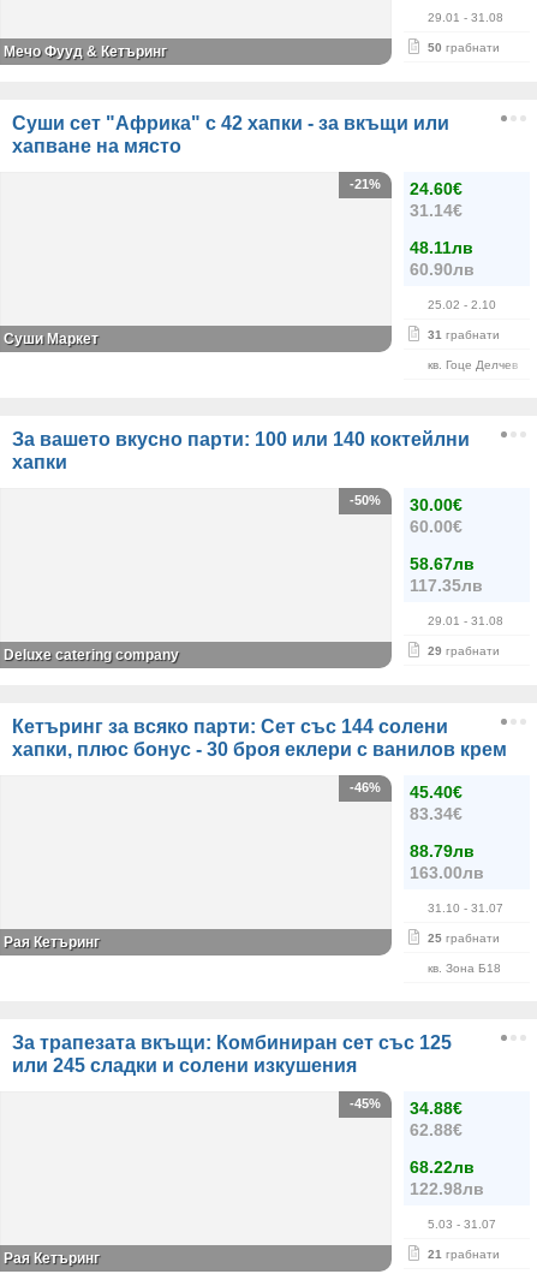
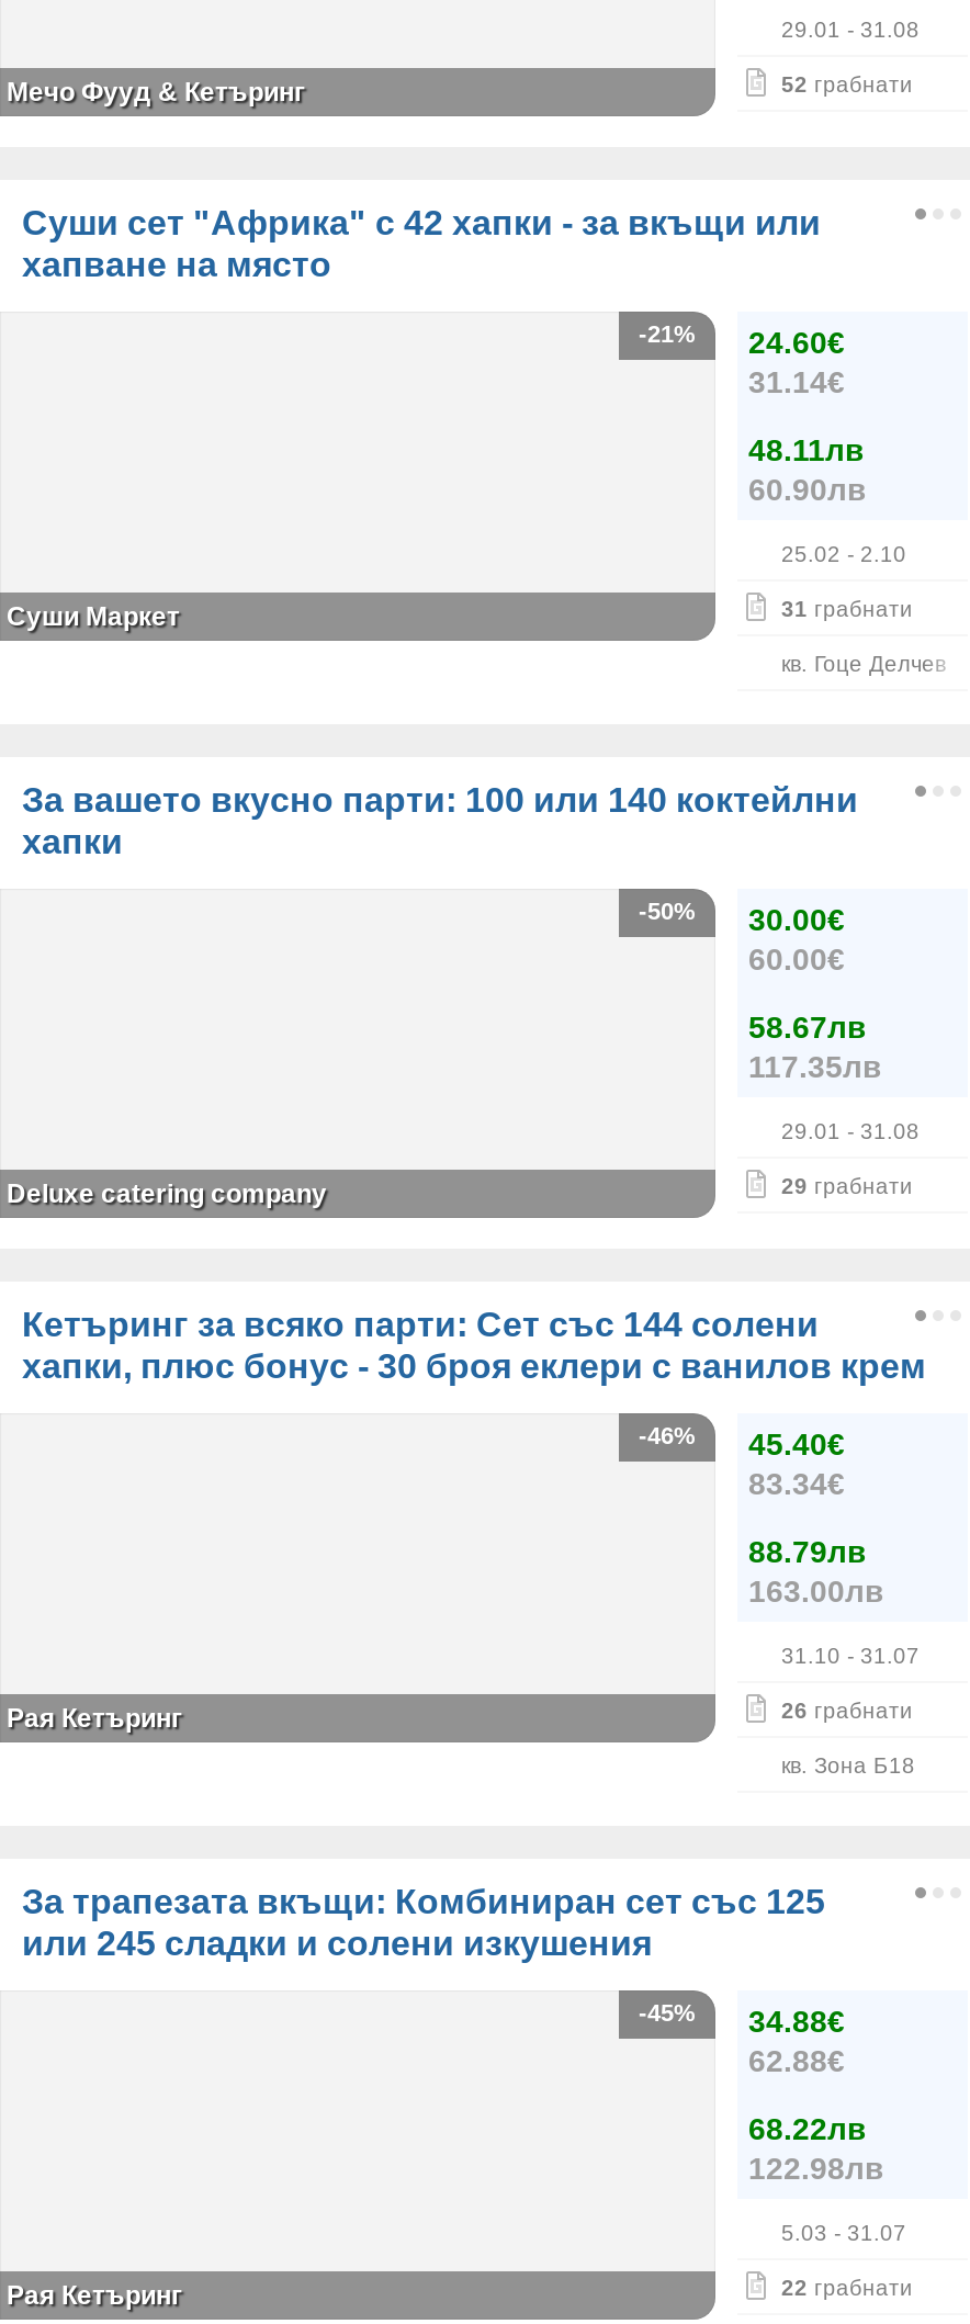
- 50 грабнати
+ 52 грабнати

- 25 грабнати
+ 26 грабнати

- 21 грабнати
+ 22 грабнати
